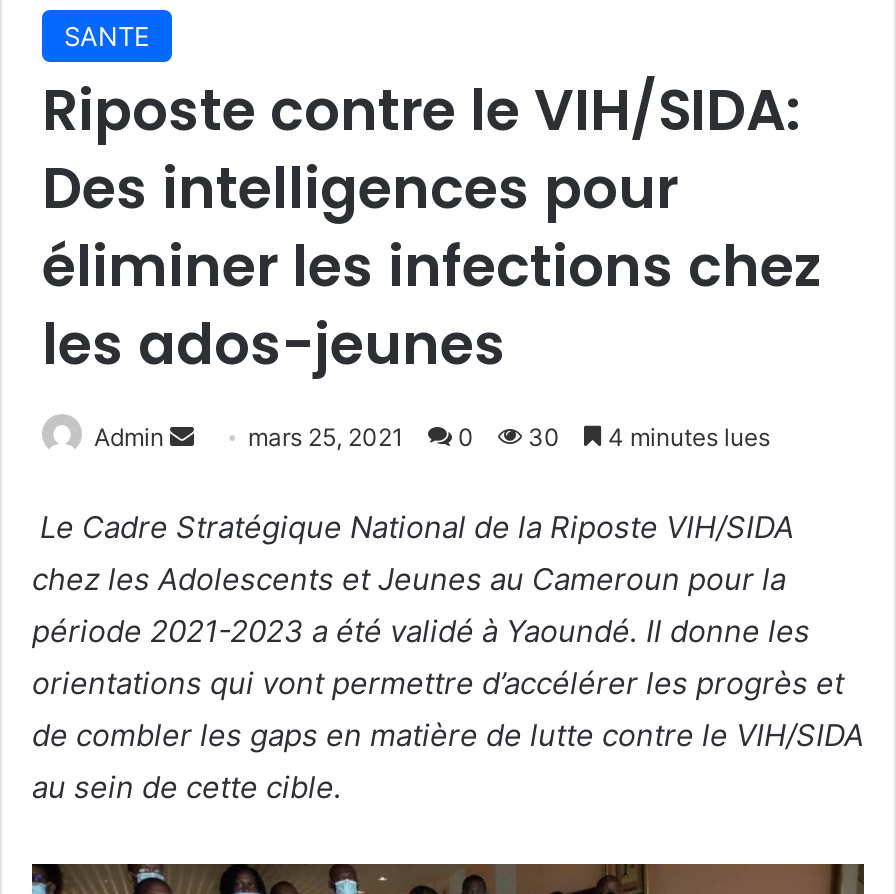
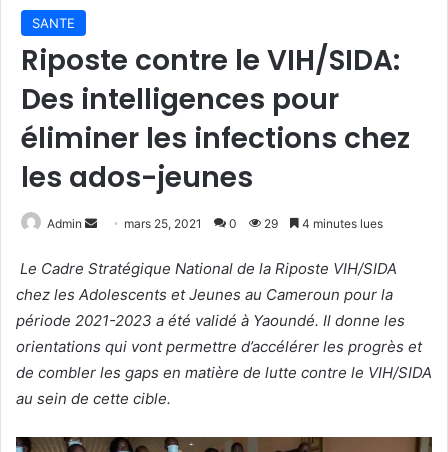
- 30
+ 29
